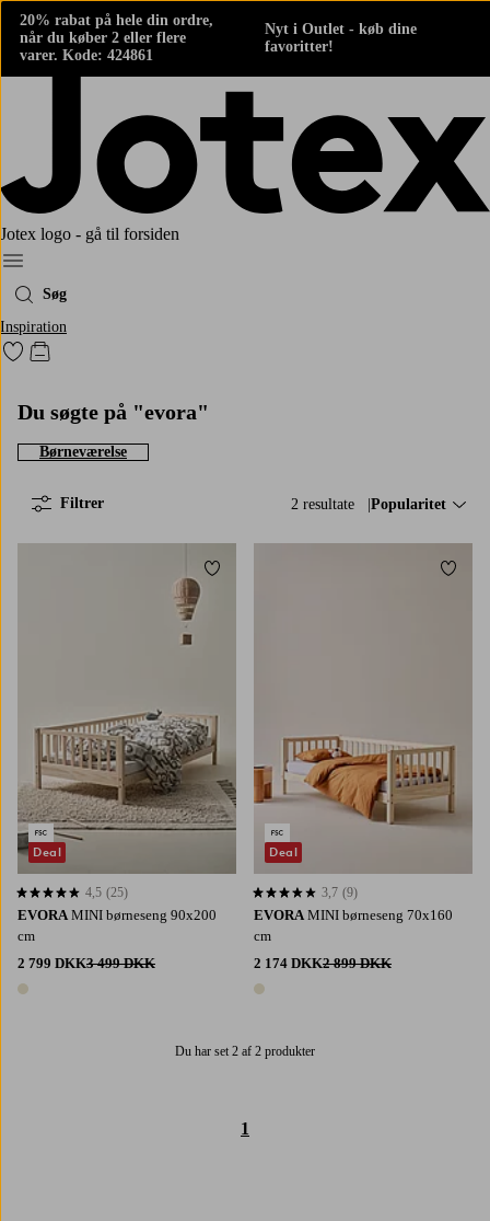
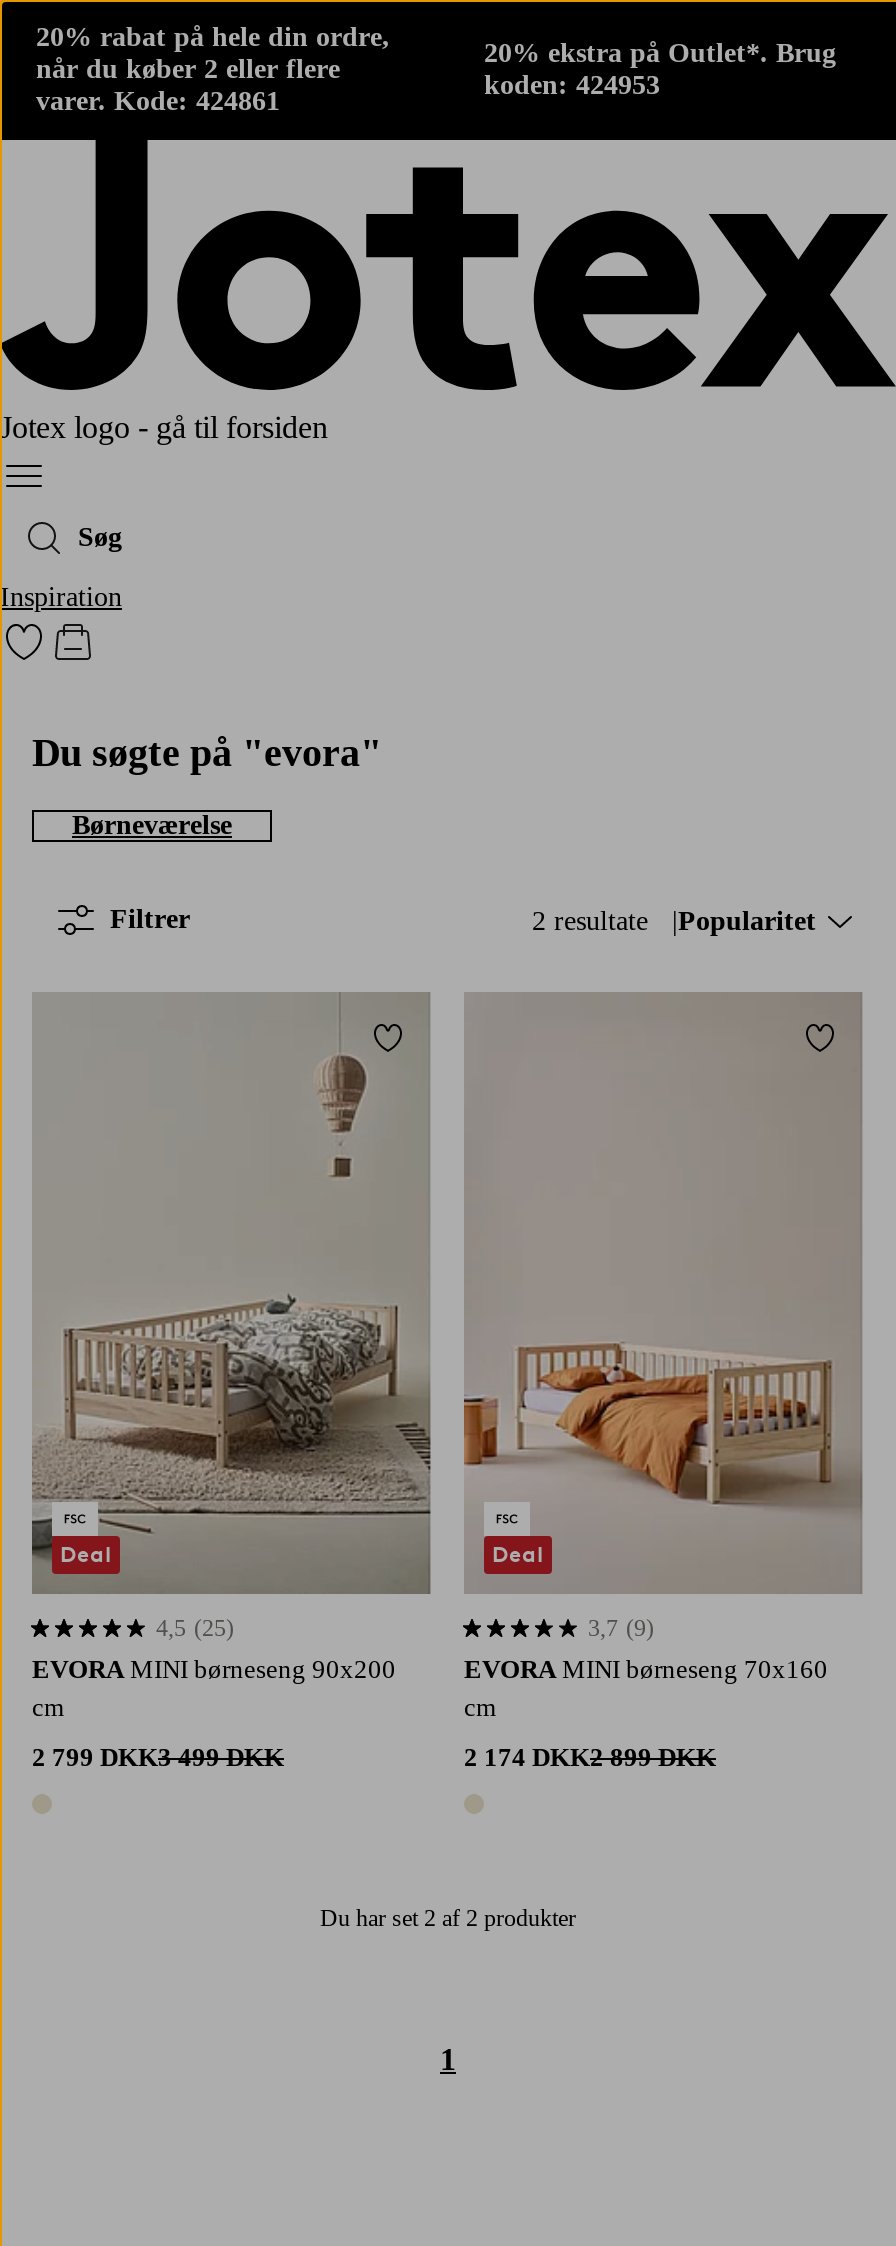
- Nyt i Outlet - køb dine
- favoritter!
+ 20% ekstra på Outlet*. Brug
+ koden: 424953
